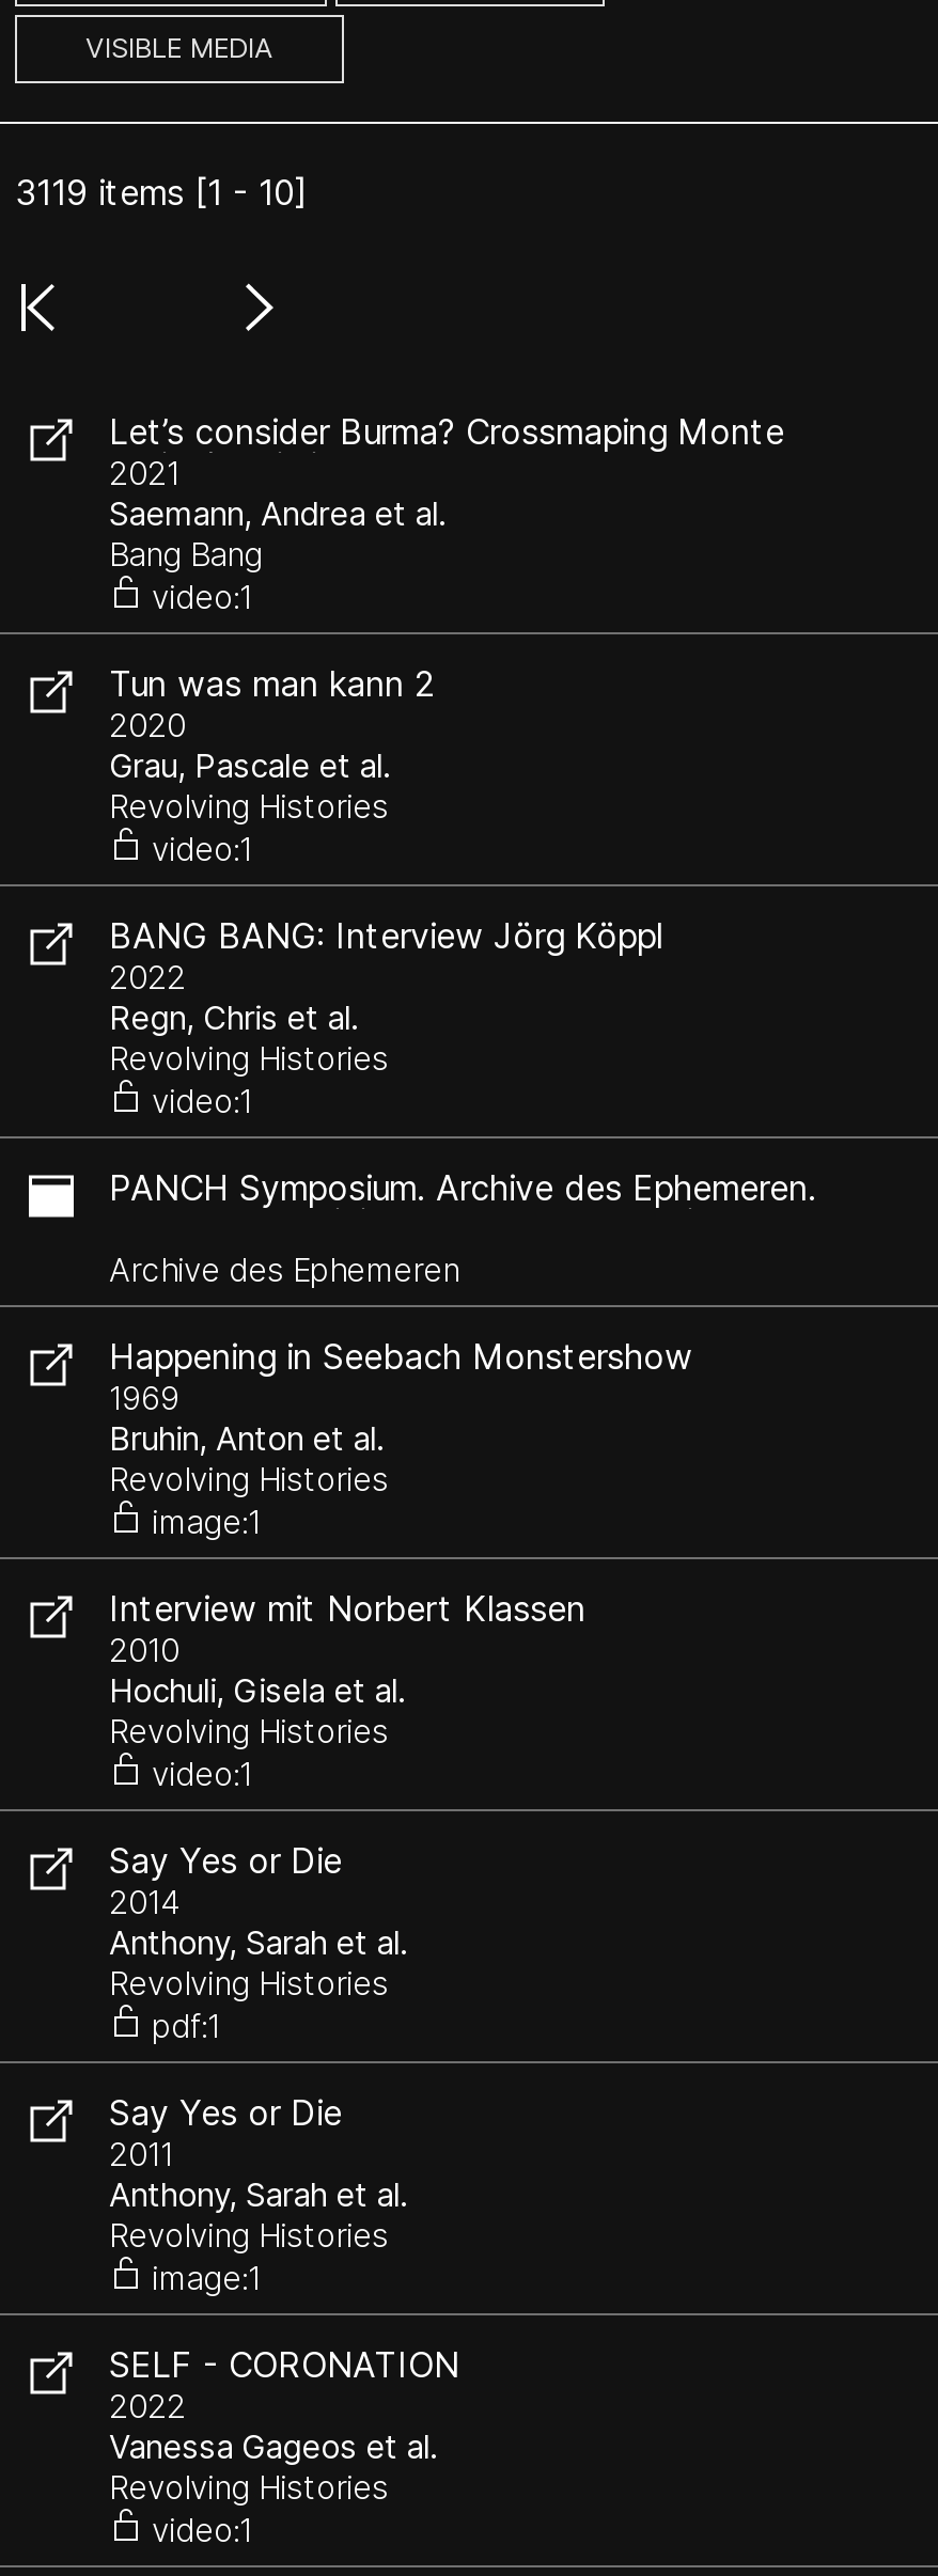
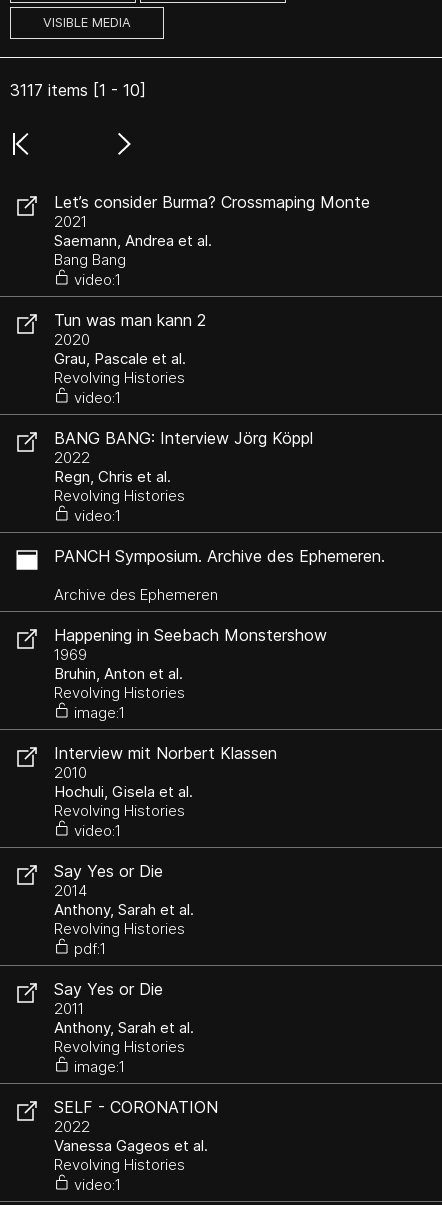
- 3119 items [1 - 10]
+ 3117 items [1 - 10]
